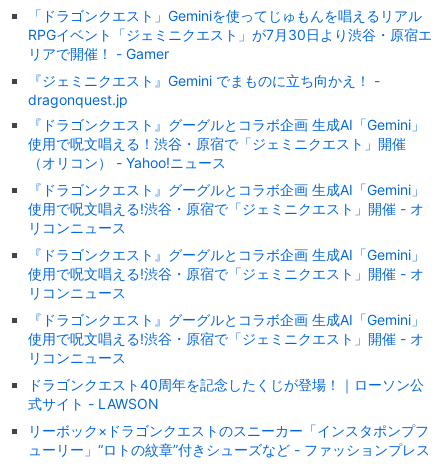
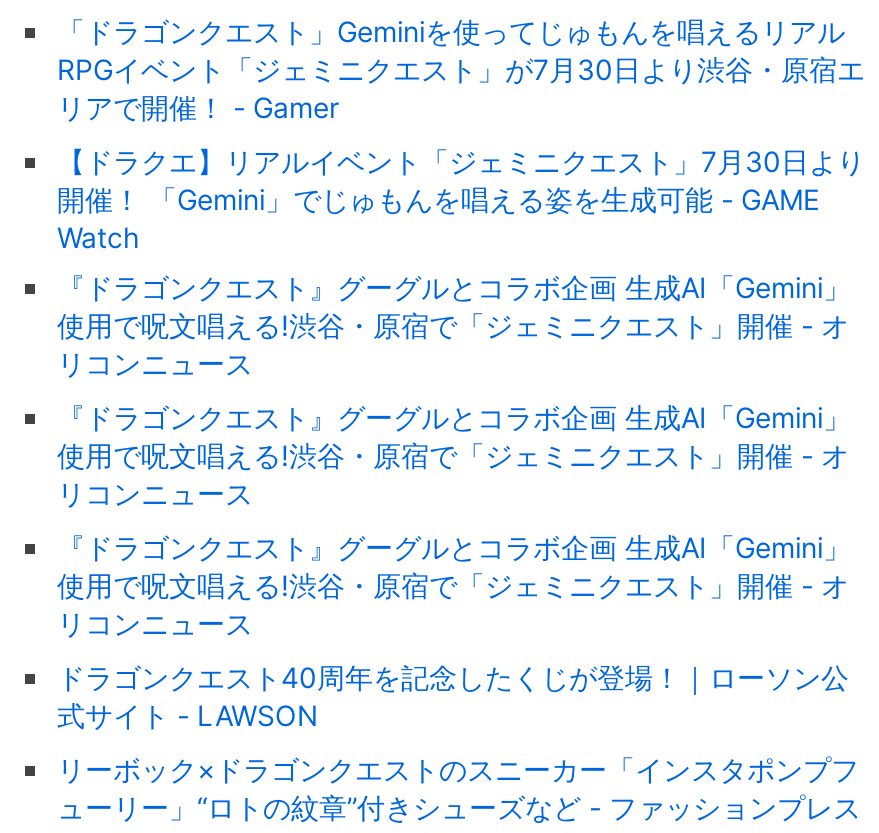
- 『ジェミニクエスト』Gemini でまものに立ち向かえ！ -
- dragonquest.jp
- 『ドラゴンクエスト』グーグルとコラボ企画 生成AI「Gemini」
- 使用で呪文唱える！渋谷・原宿で「ジェミニクエスト」開催
- （オリコン） - Yahoo!ニュース
+ 【ドラクエ】リアルイベント「ジェミニクエスト」7月30日より
+ 開催！ 「Gemini」でじゅもんを唱える姿を生成可能 - GAME
+ Watch
